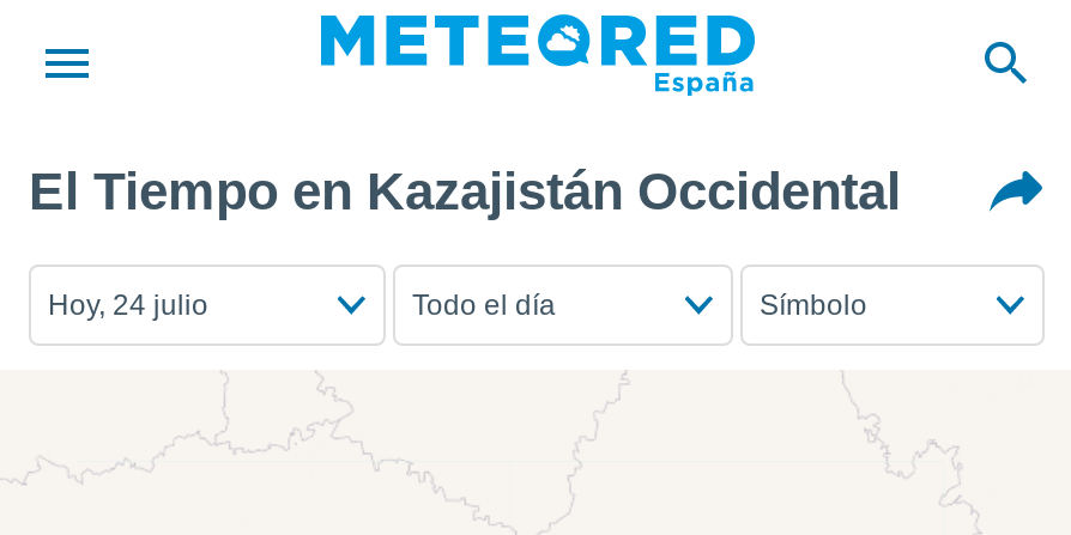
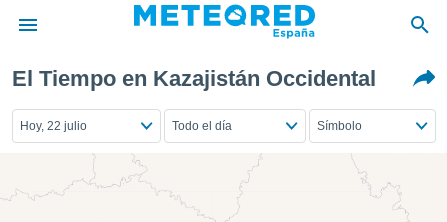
- Hoy, 24 julio
+ Hoy, 22 julio
